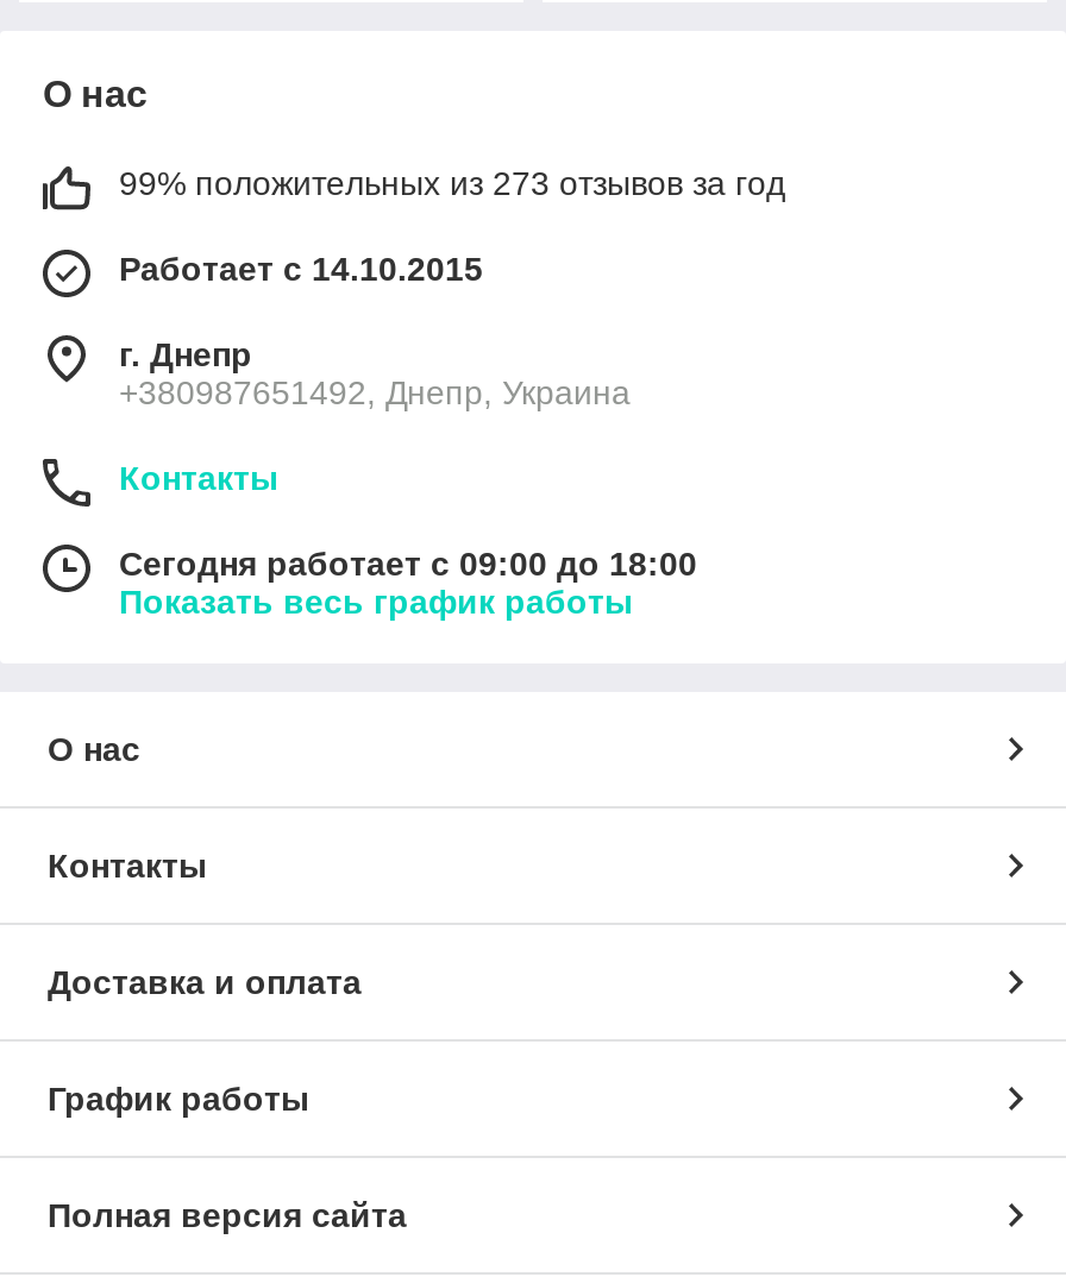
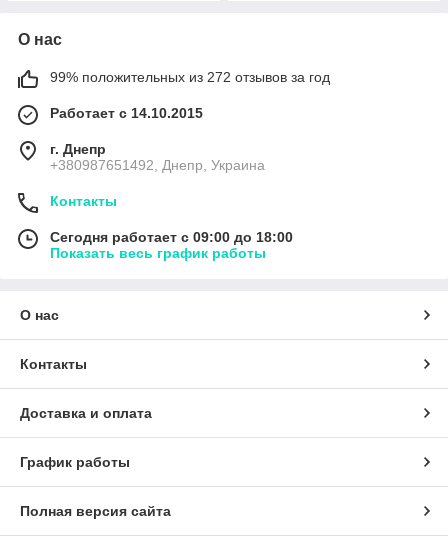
- 99% положительных из 273 отзывов за год
+ 99% положительных из 272 отзывов за год
